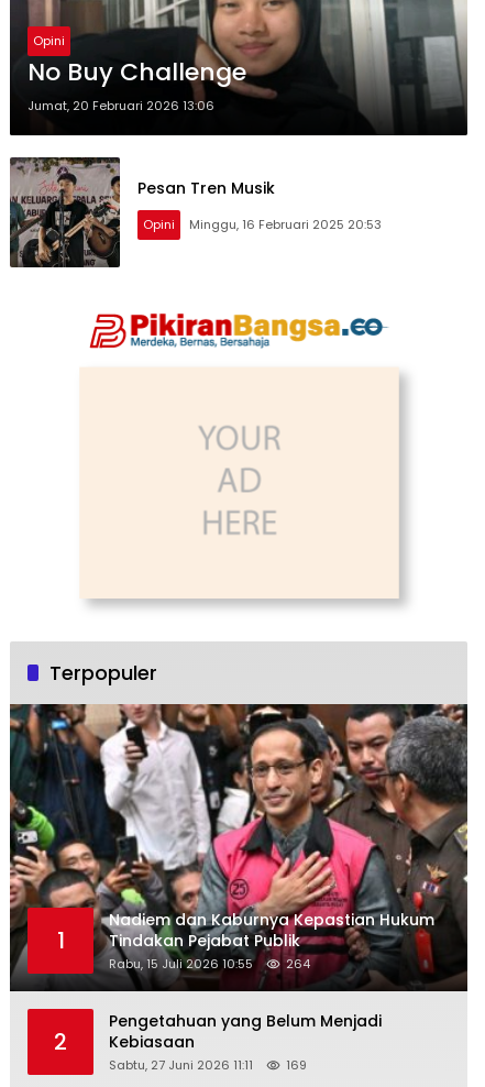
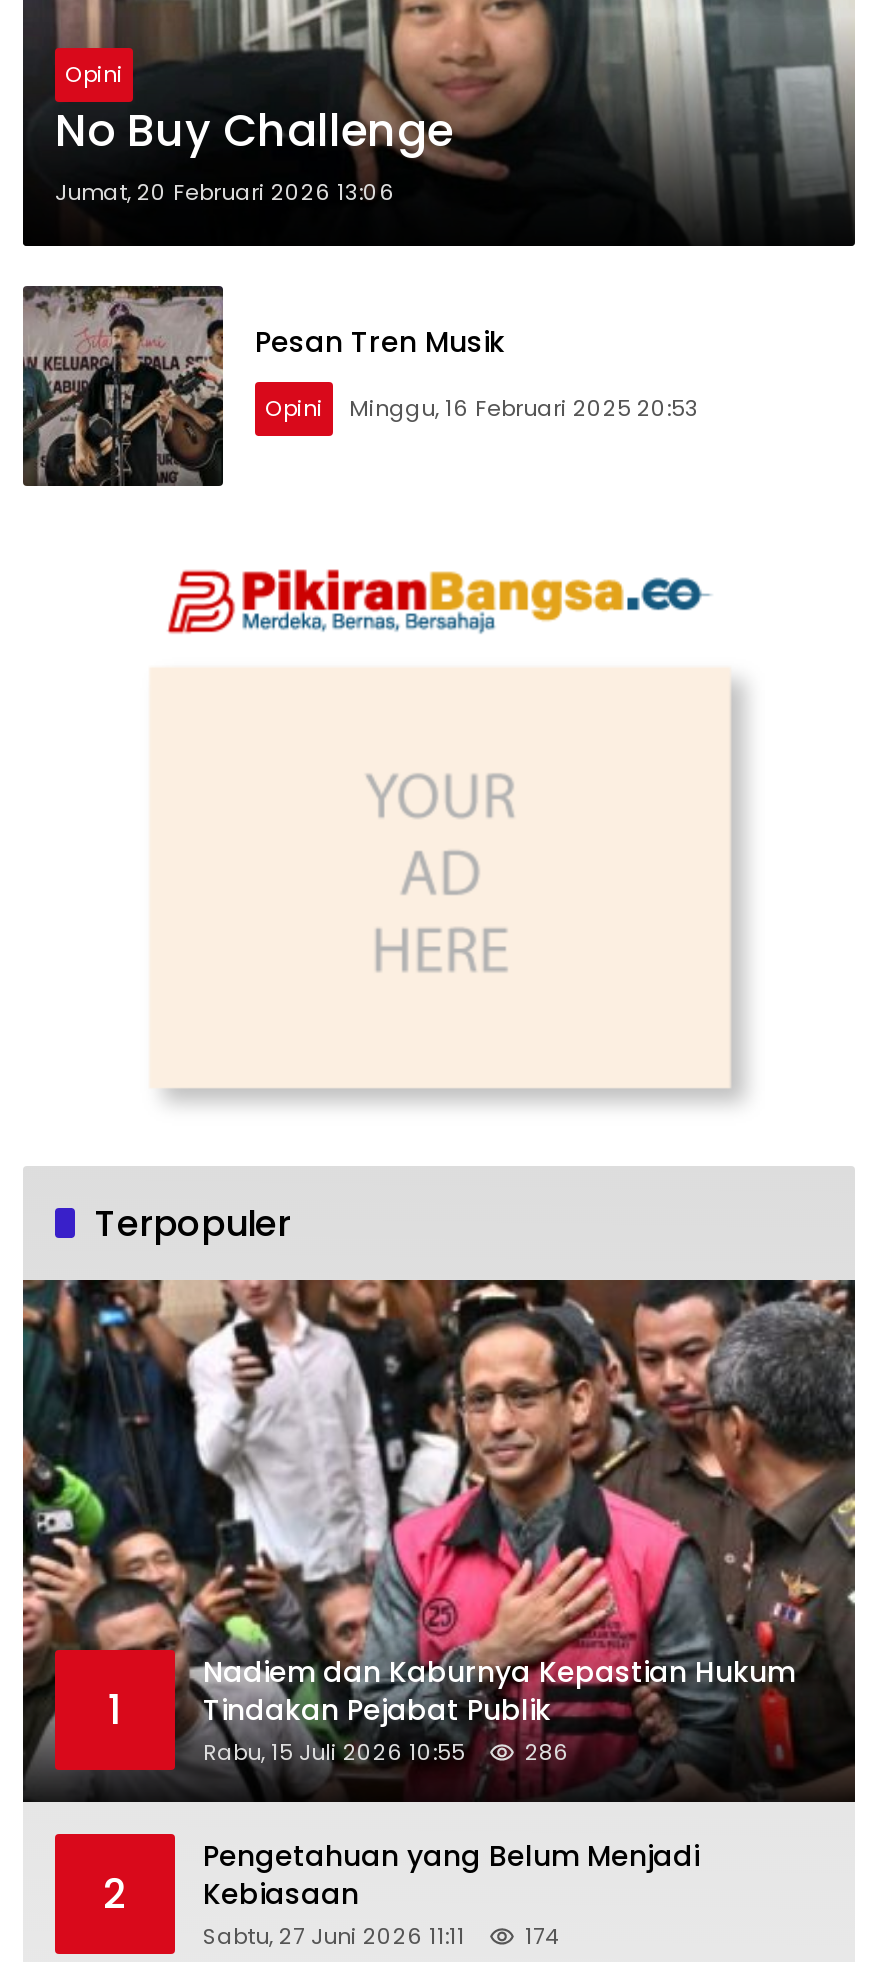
- Rabu, 15 Juli 2026 10:55 264
+ Rabu, 15 Juli 2026 10:55 286

- Sabtu, 27 Juni 2026 11:11 169
+ Sabtu, 27 Juni 2026 11:11 174
